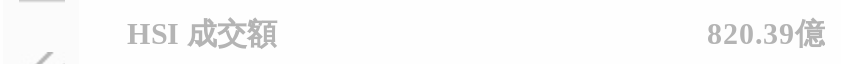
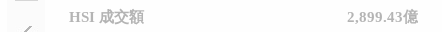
- 820.39億
+ 2,899.43億
